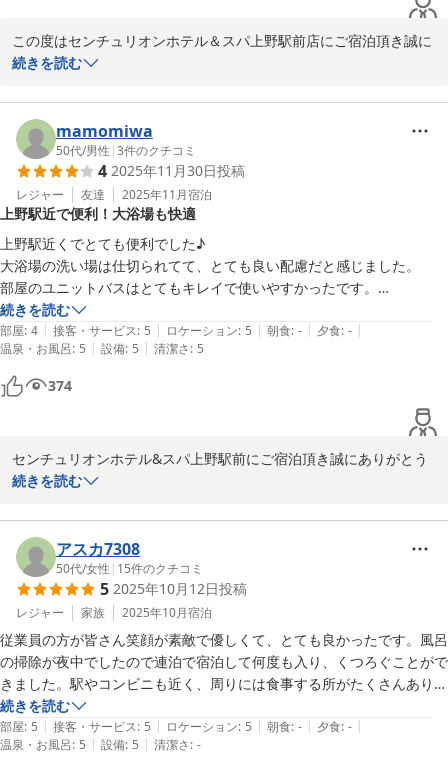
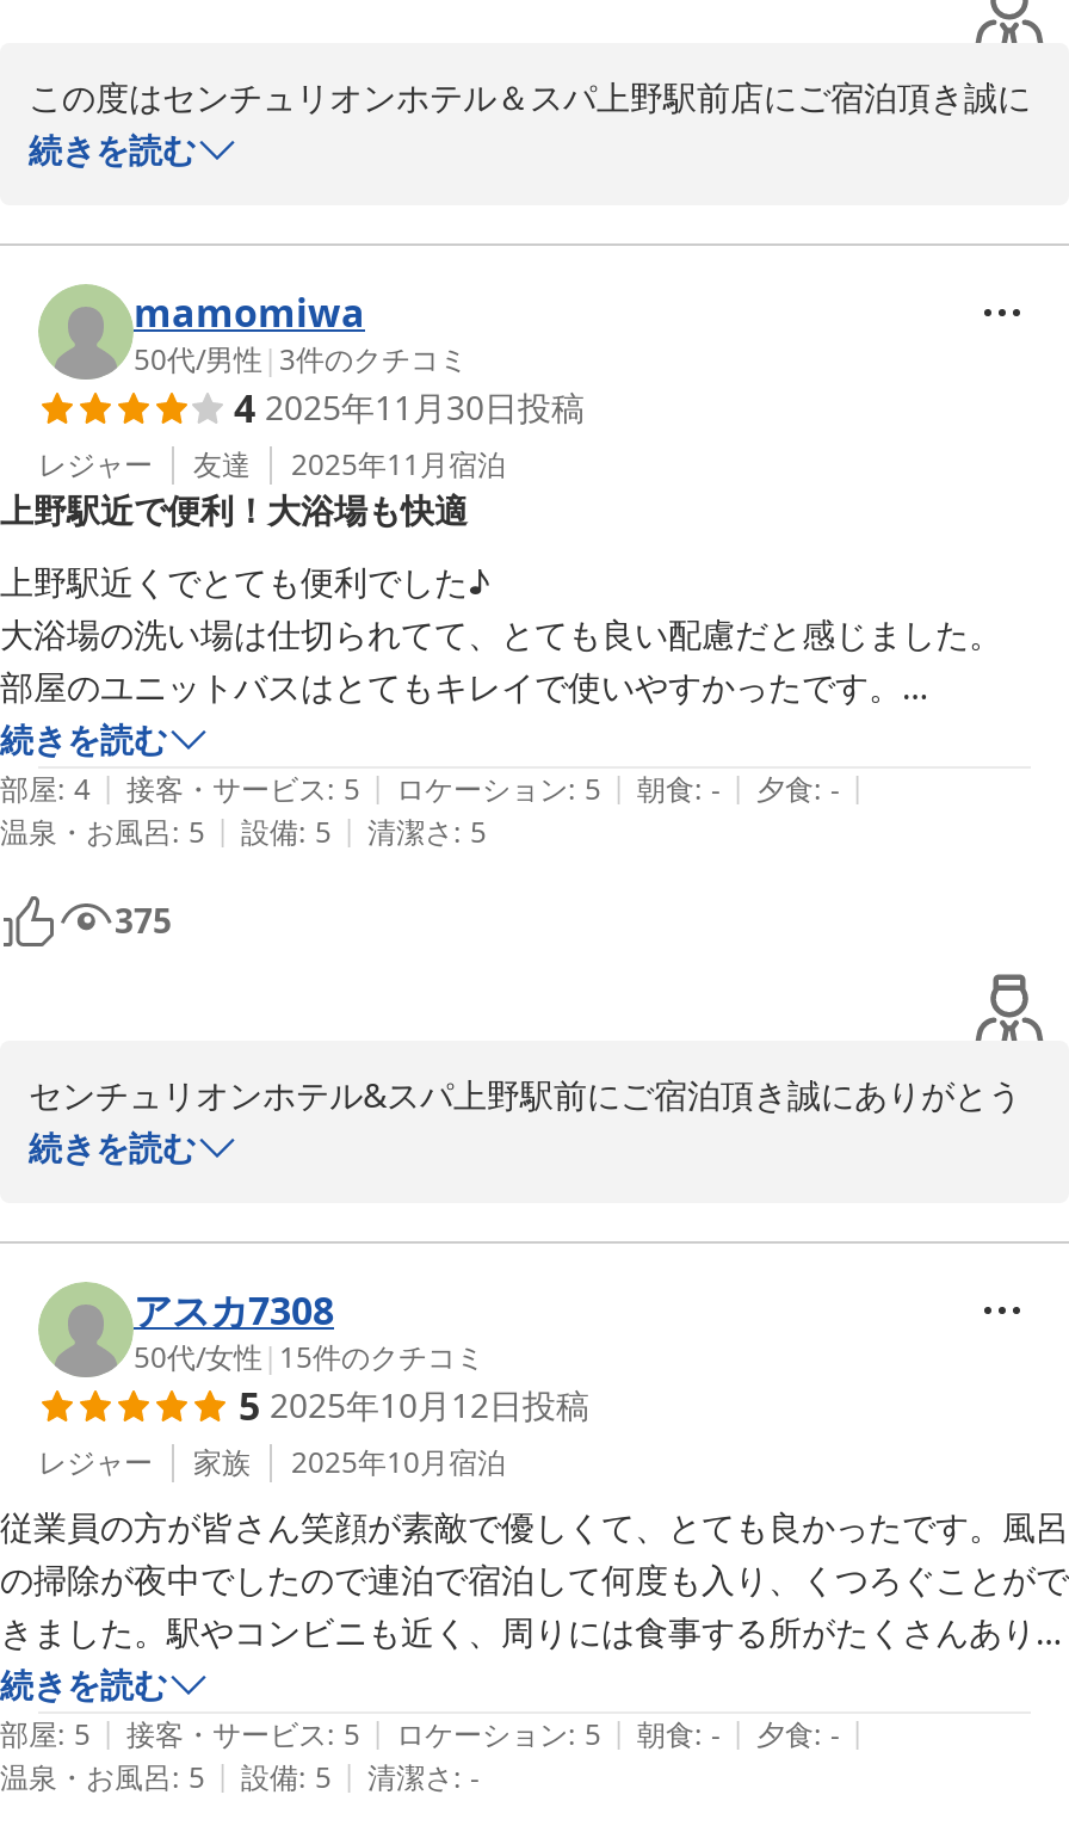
- 374
+ 375
